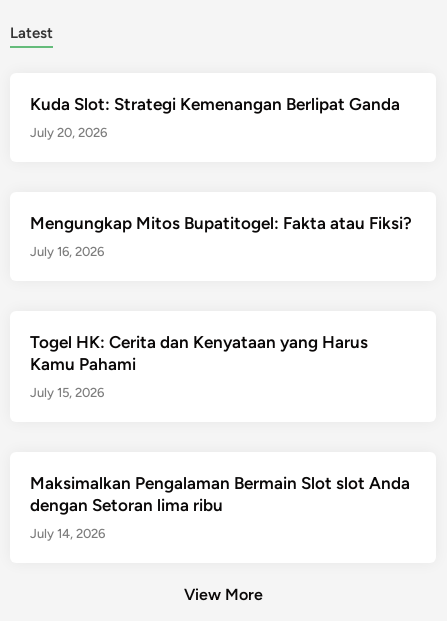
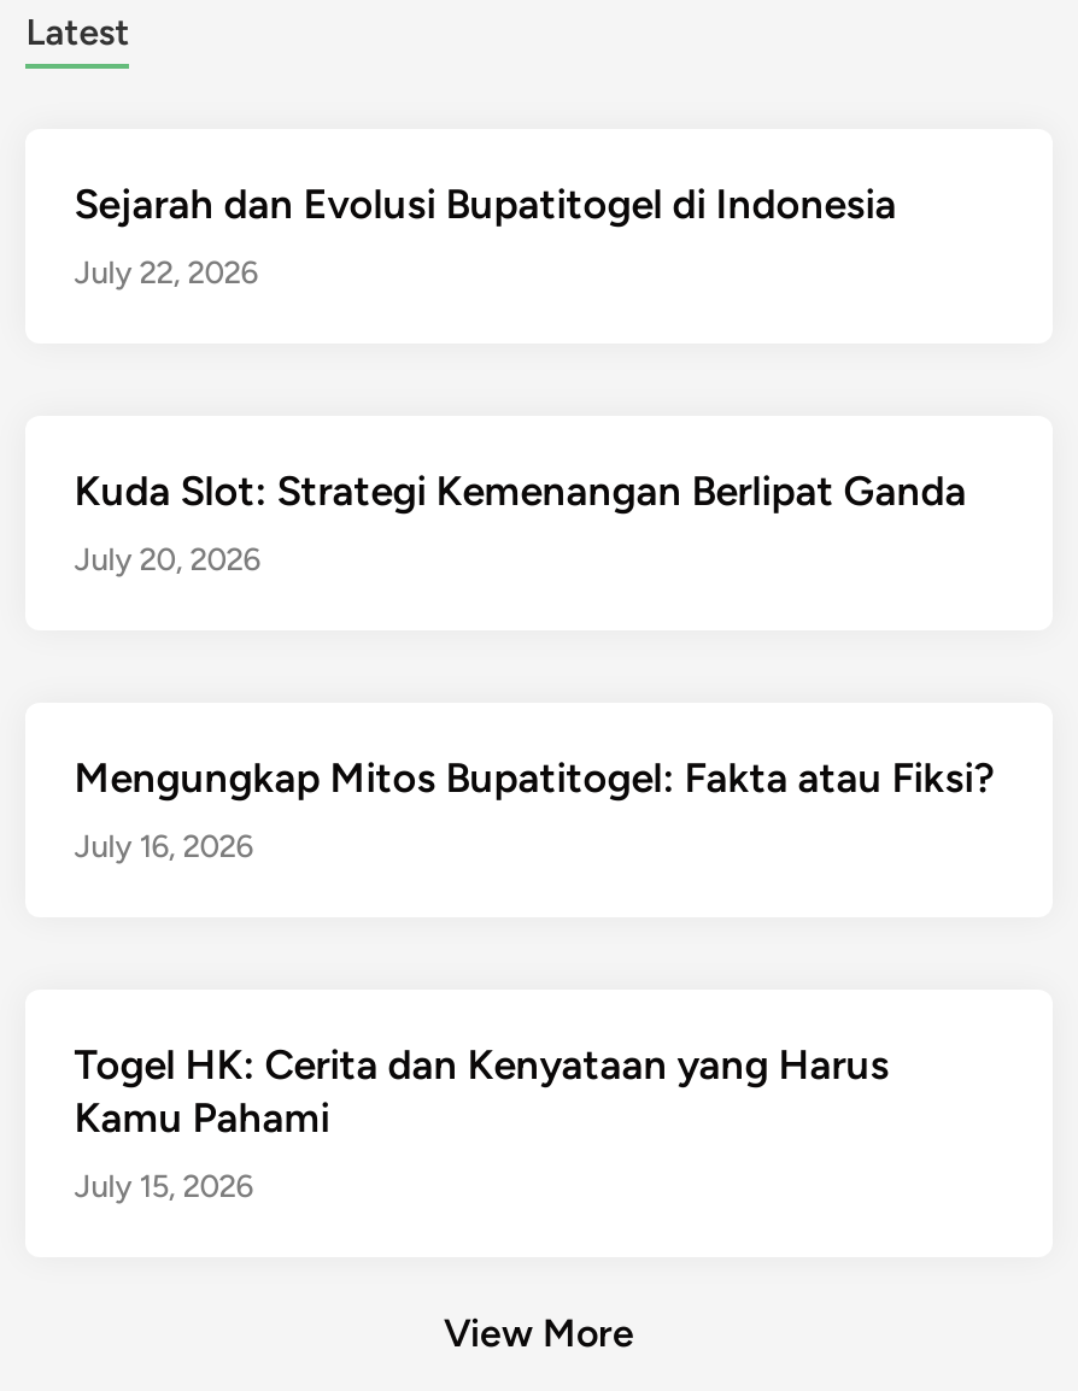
+ Sejarah dan Evolusi Bupatitogel di Indonesia
+ July 22, 2026

moved down: Kuda Slot: Strategi Kemenangan Berlipat Ganda | July 20, 2026 | Mengungkap Mitos Bupatitogel: Fakta atau Fiksi? | July 16, 2026 | Togel HK: Cerita dan Kenyataan yang Harus | Kamu Pahami | July 15, 2026

- Maksimalkan Pengalaman Bermain Slot slot Anda
- dengan Setoran lima ribu
- July 14, 2026
